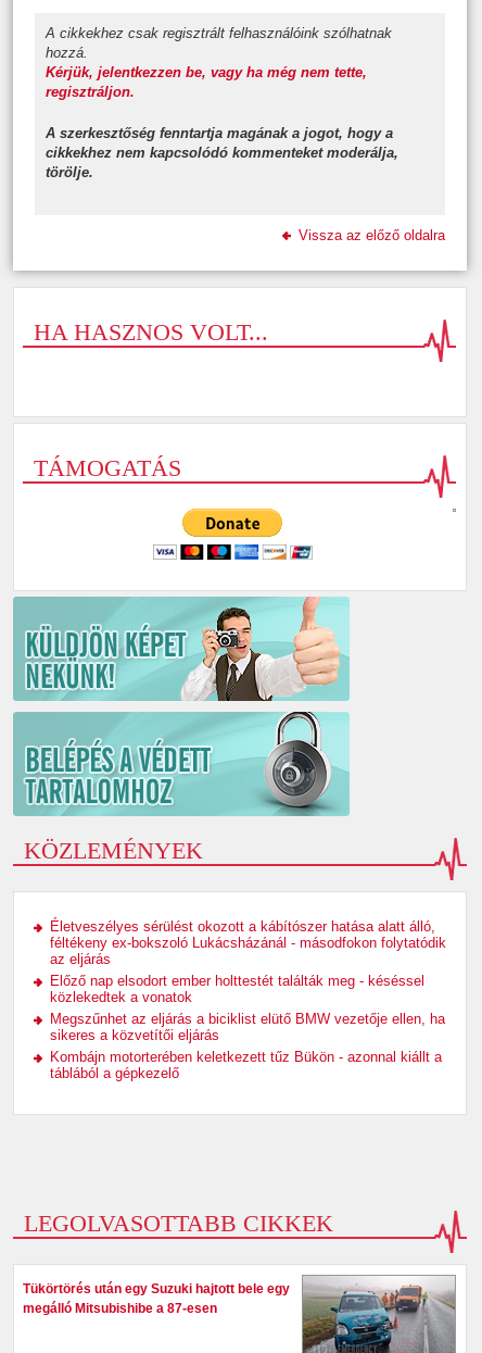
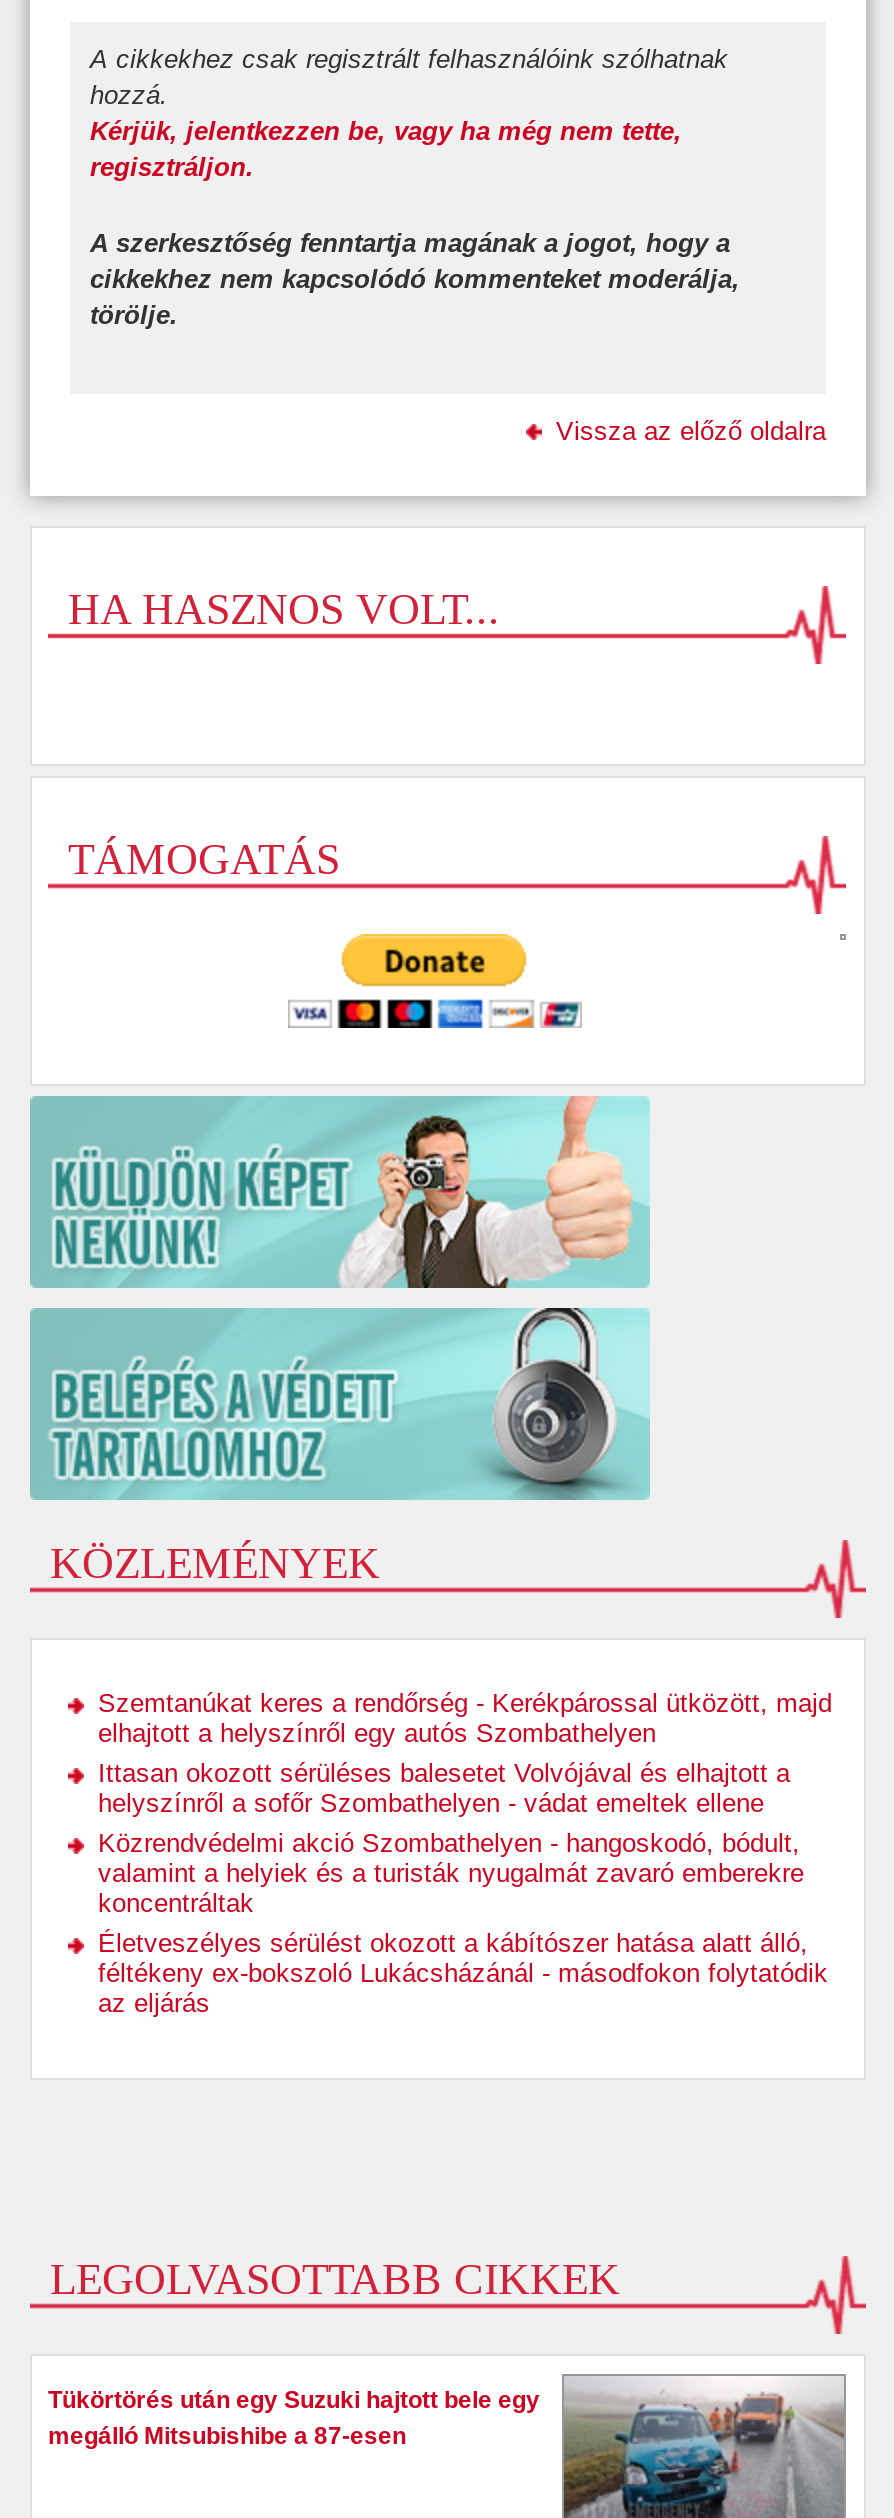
+ Szemtanúkat keres a rendőrség - Kerékpárossal ütközött, majd
+ elhajtott a helyszínről egy autós Szombathelyen
+ Ittasan okozott sérüléses balesetet Volvójával és elhajtott a
+ helyszínről a sofőr Szombathelyen - vádat emeltek ellene
+ Közrendvédelmi akció Szombathelyen - hangoskodó, bódult,
+ valamint a helyiek és a turisták nyugalmát zavaró emberekre
+ koncentráltak

moved down: Életveszélyes sérülést okozott a kábítószer hatása alatt álló, | féltékeny ex-bokszoló Lukácsházánál - másodfokon folytatódik | az eljárás

- Előző nap elsodort ember holttestét találták meg - késéssel
- közlekedtek a vonatok
- Megszűnhet az eljárás a biciklist elütő BMW vezetője ellen, ha
- sikeres a közvetítői eljárás
- Kombájn motorterében keletkezett tűz Bükön - azonnal kiállt a
- táblából a gépkezelő
